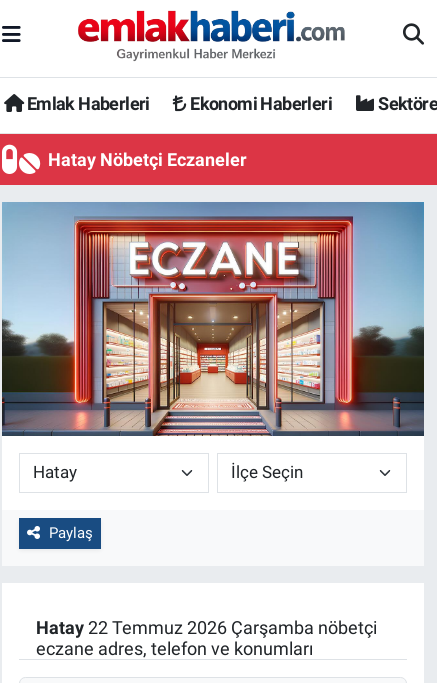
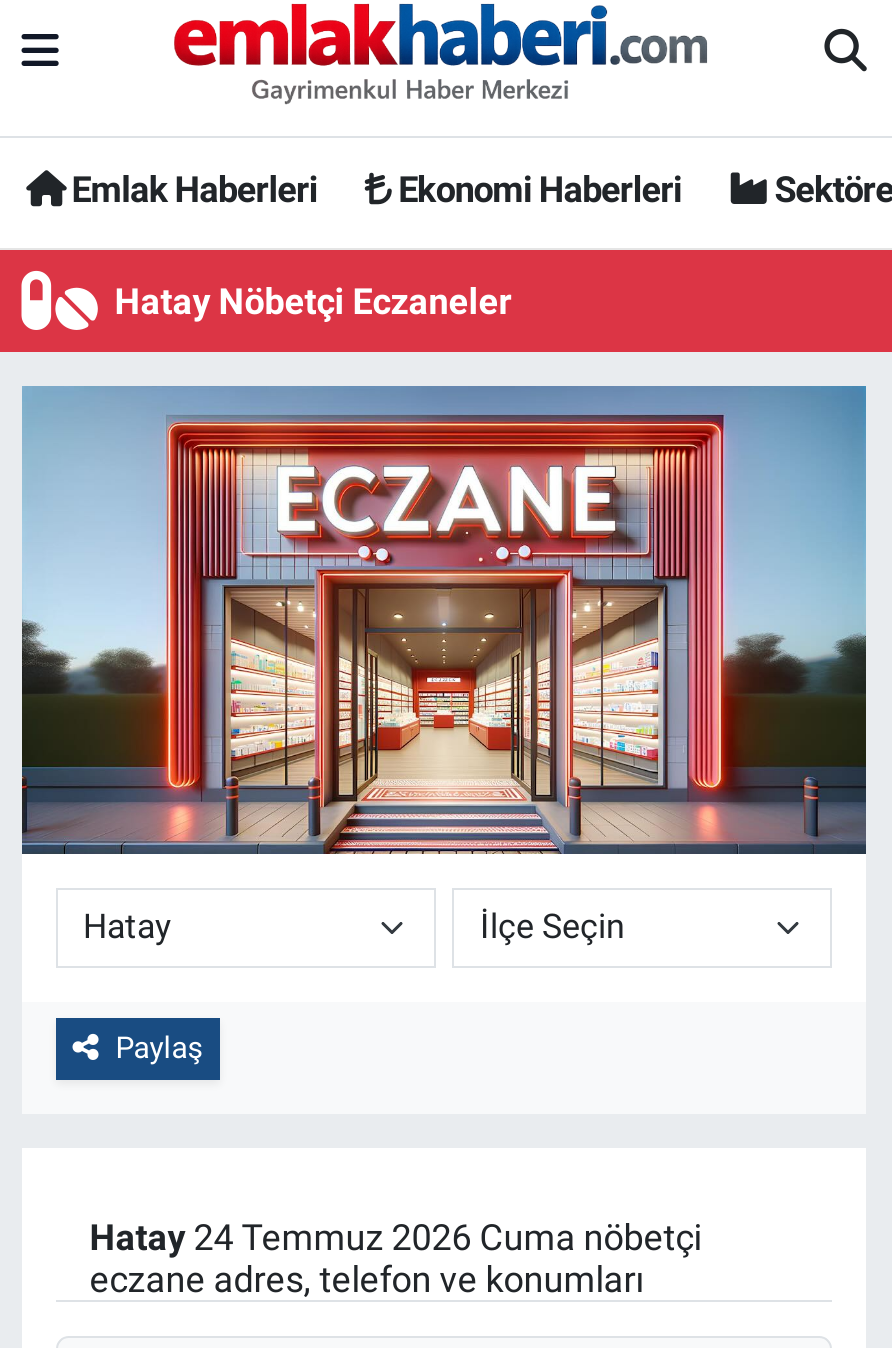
- Hatay 22 Temmuz 2026 Çarşamba nöbetçi
+ Hatay 24 Temmuz 2026 Cuma nöbetçi
